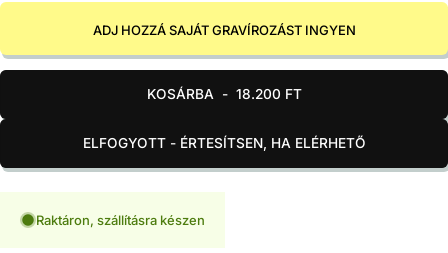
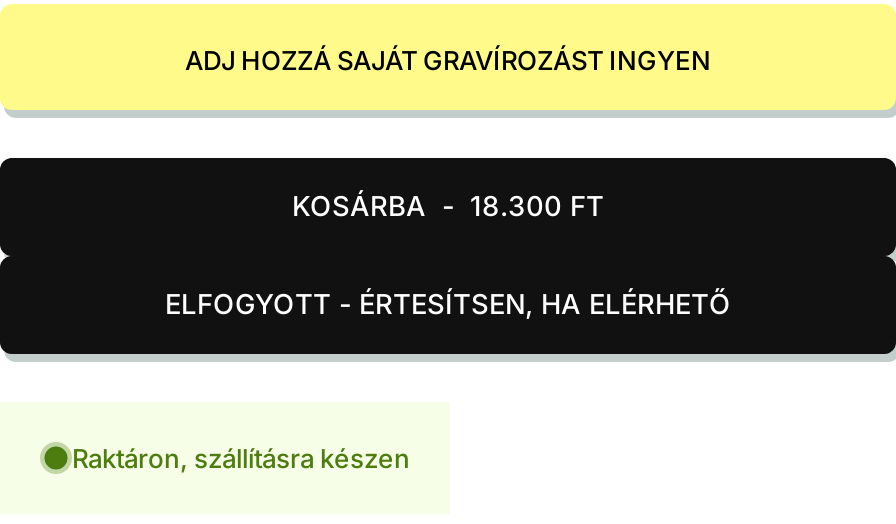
- KOSÁRBA - 18.200 FT
+ KOSÁRBA - 18.300 FT
